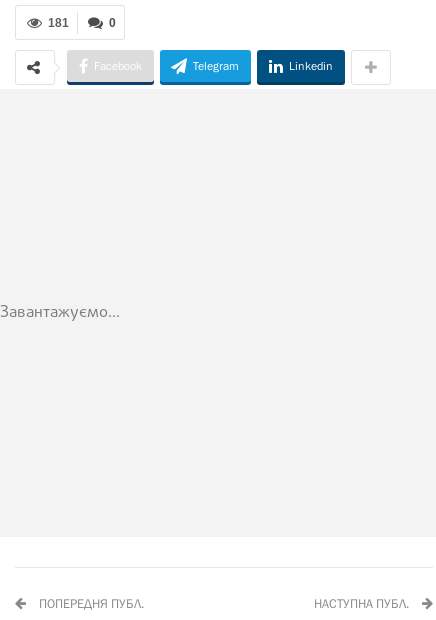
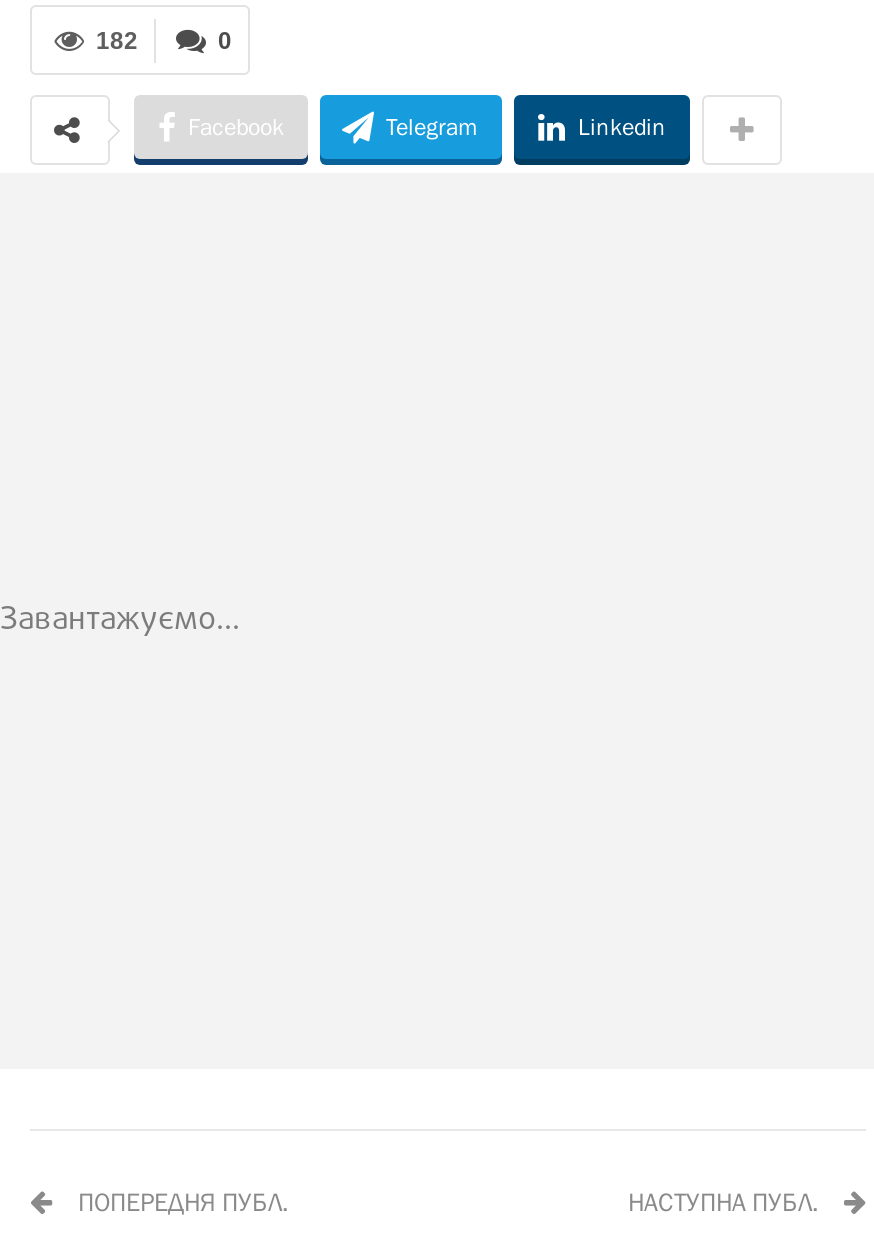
- 181
+ 182
